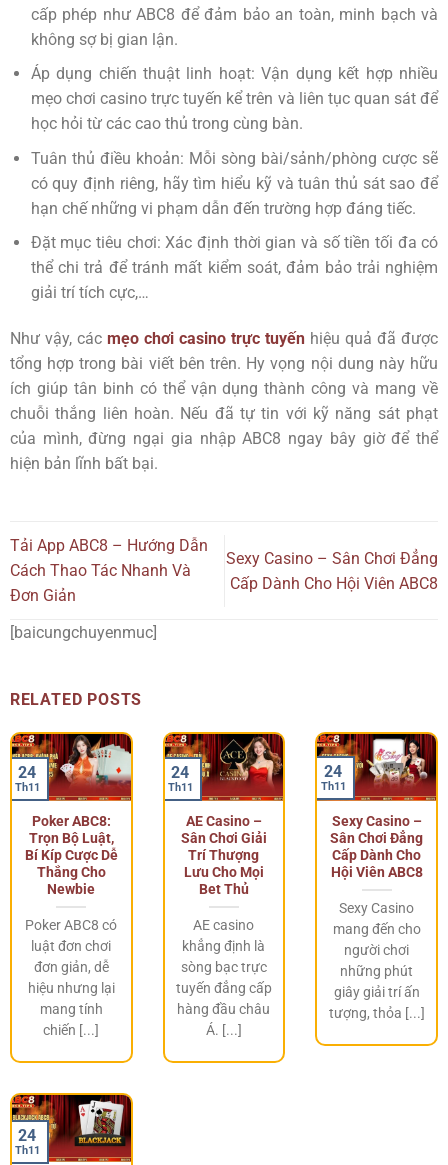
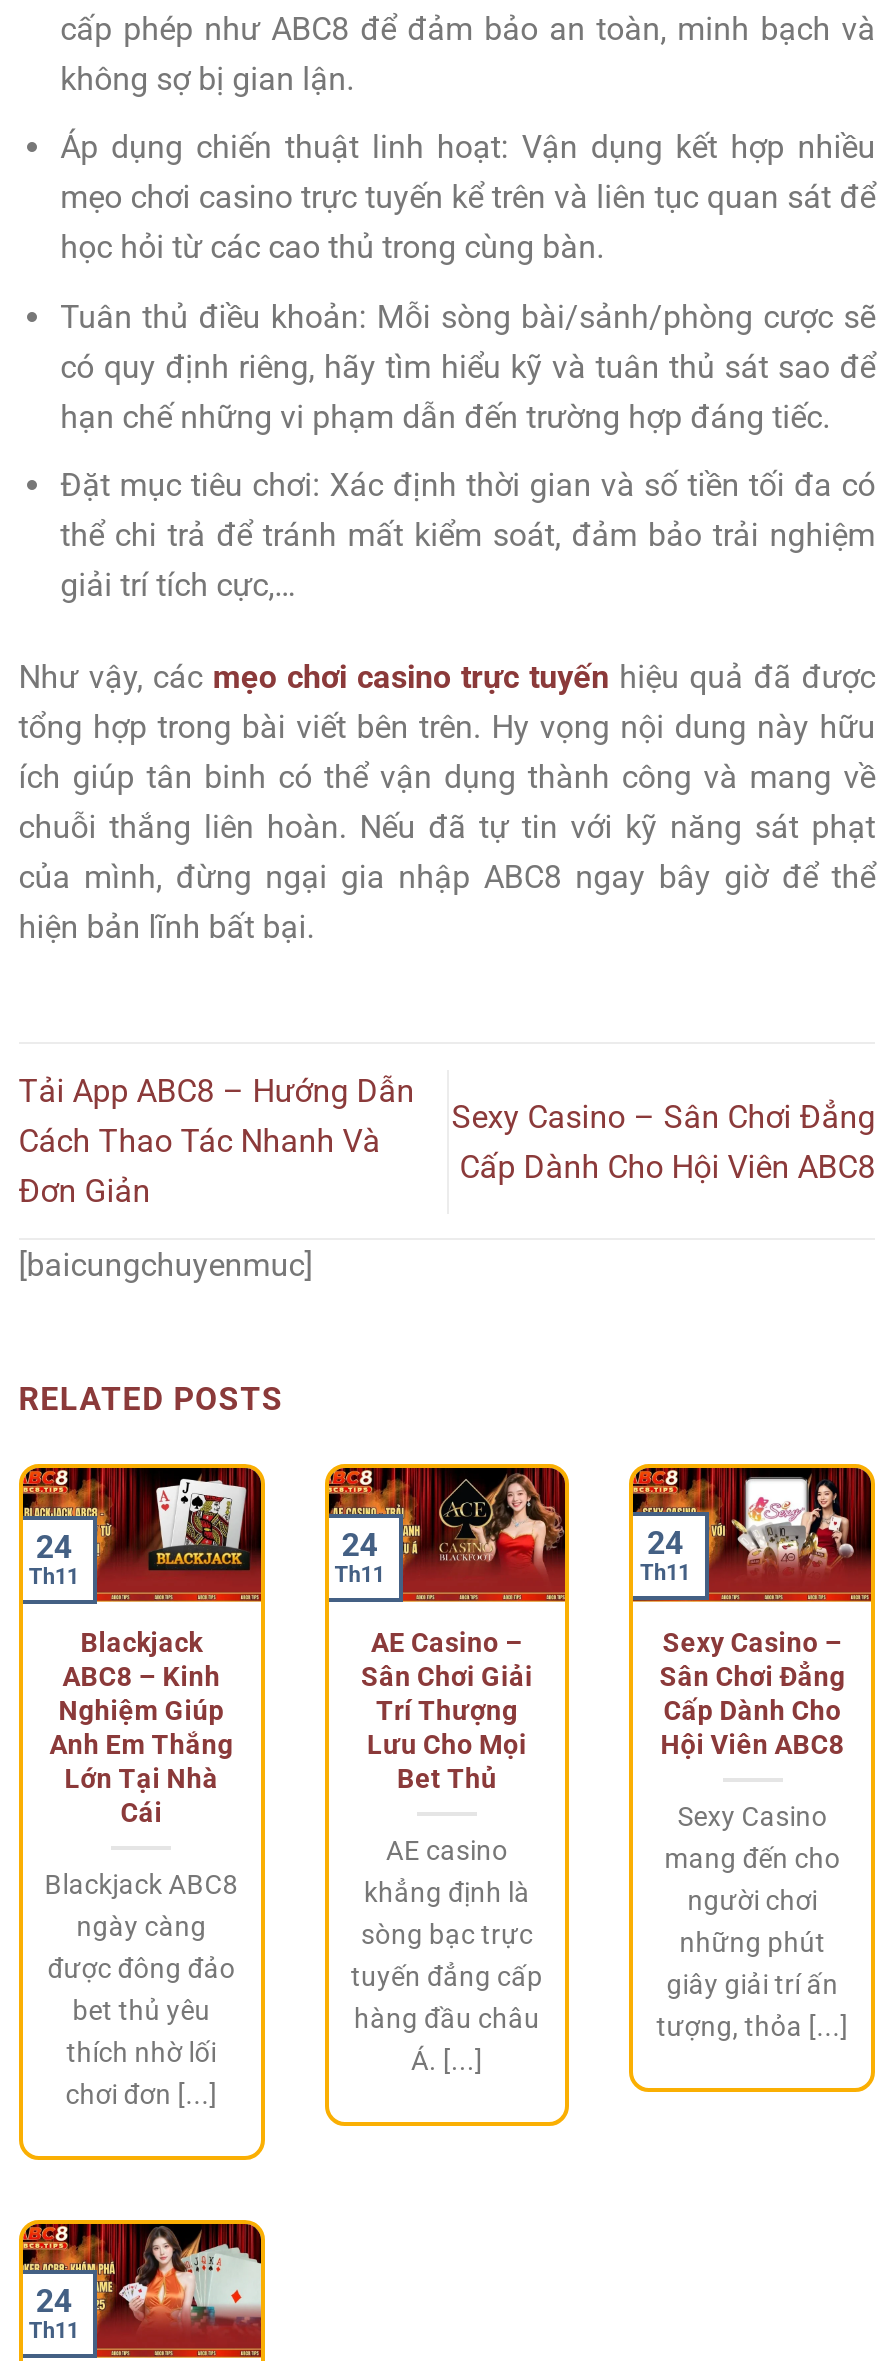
moved down: [image]

- Poker ABC8:
- Trọn Bộ Luật,
- Bí Kíp Cược Dễ
- Thắng Cho
- Newbie
+ Blackjack
+ ABC8 – Kinh
+ Nghiệm Giúp
+ Anh Em Thắng
+ Lớn Tại Nhà
+ Cái

- Poker ABC8 có
- luật đơn chơi
- đơn giản, dễ
- hiệu nhưng lại
- mang tính
- chiến [...]
+ Blackjack ABC8
+ ngày càng
+ được đông đảo
+ bet thủ yêu
+ thích nhờ lối
+ chơi đơn [...]

moved up: [image]
